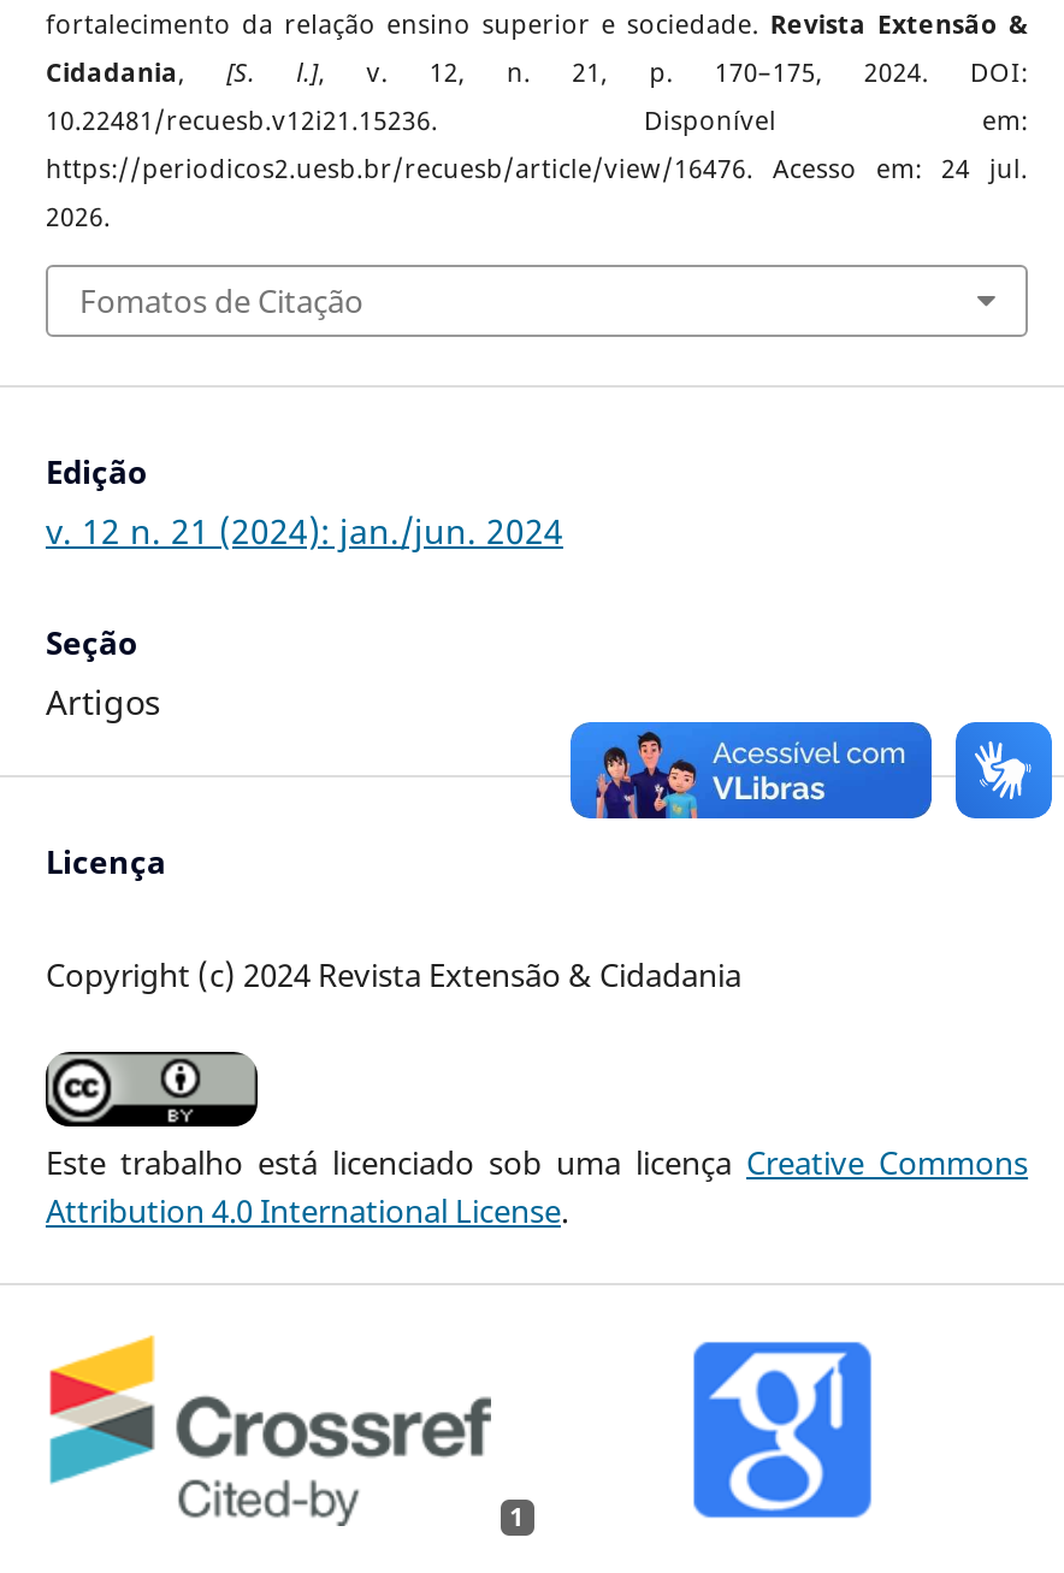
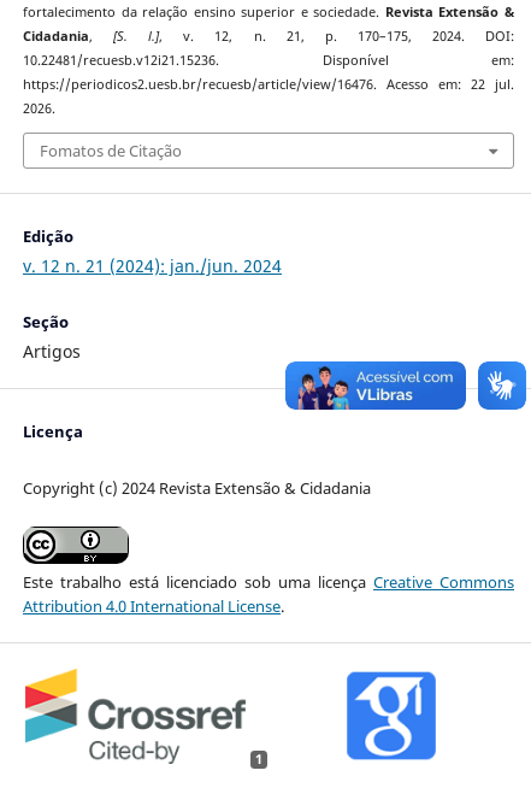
- https://periodicos2.uesb.br/recuesb/article/view/16476. Acesso em: 24 jul.
+ https://periodicos2.uesb.br/recuesb/article/view/16476. Acesso em: 22 jul.
